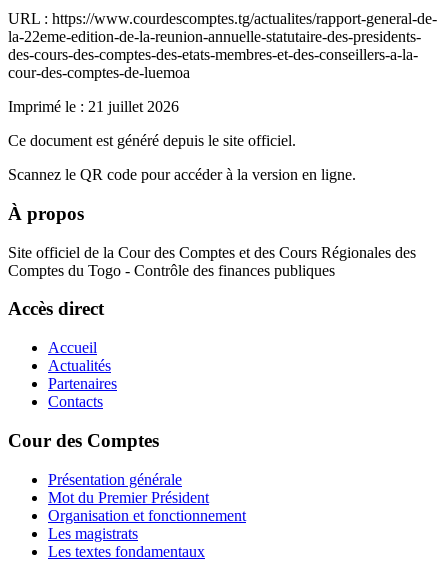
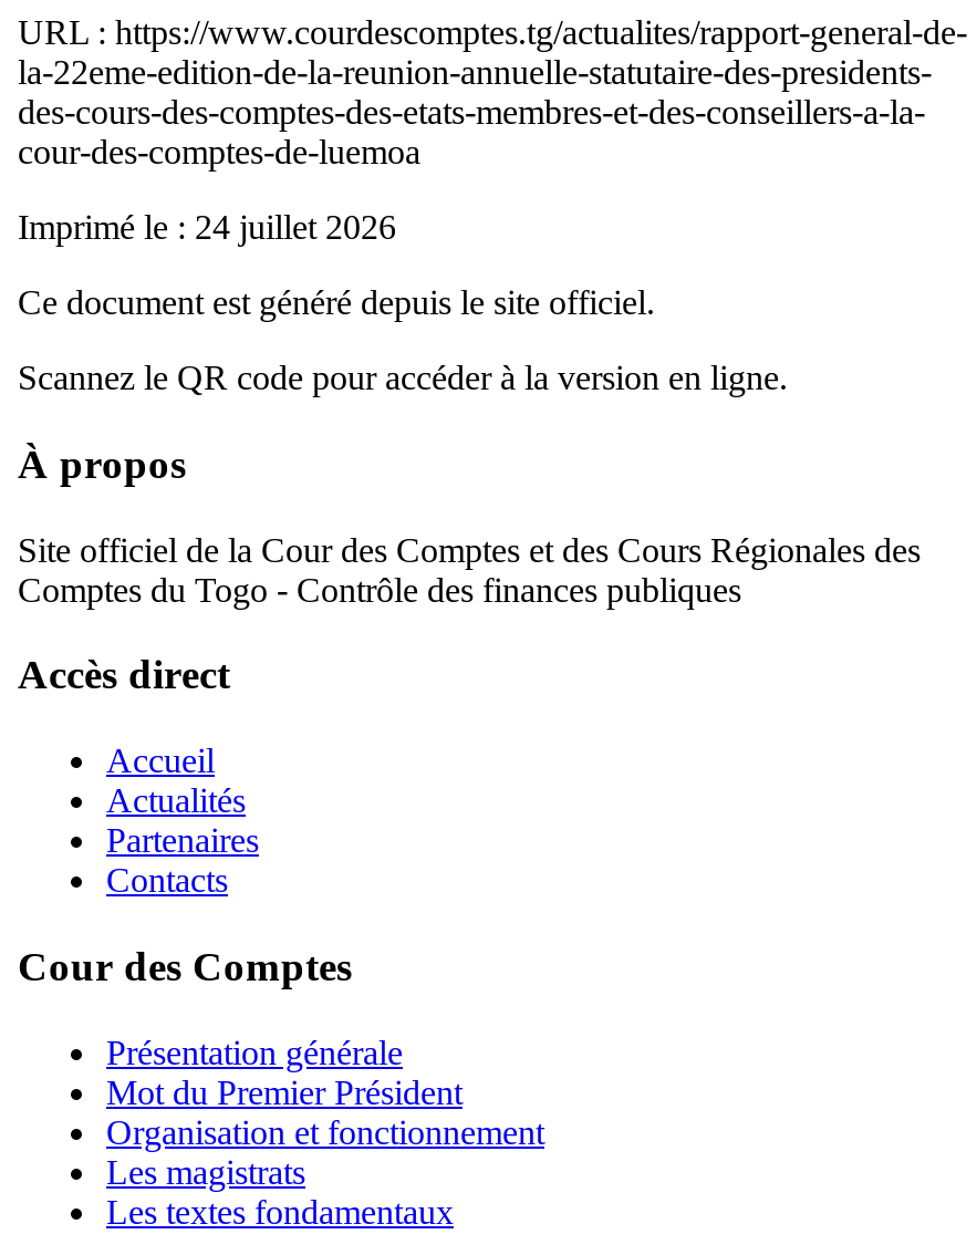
- Imprimé le : 21 juillet 2026
+ Imprimé le : 24 juillet 2026
